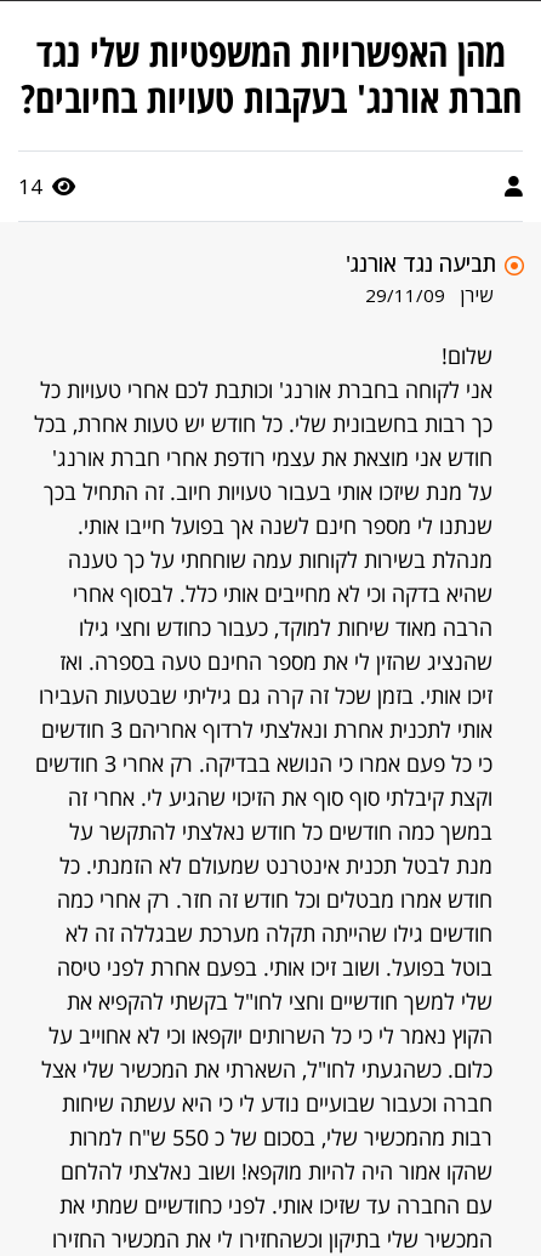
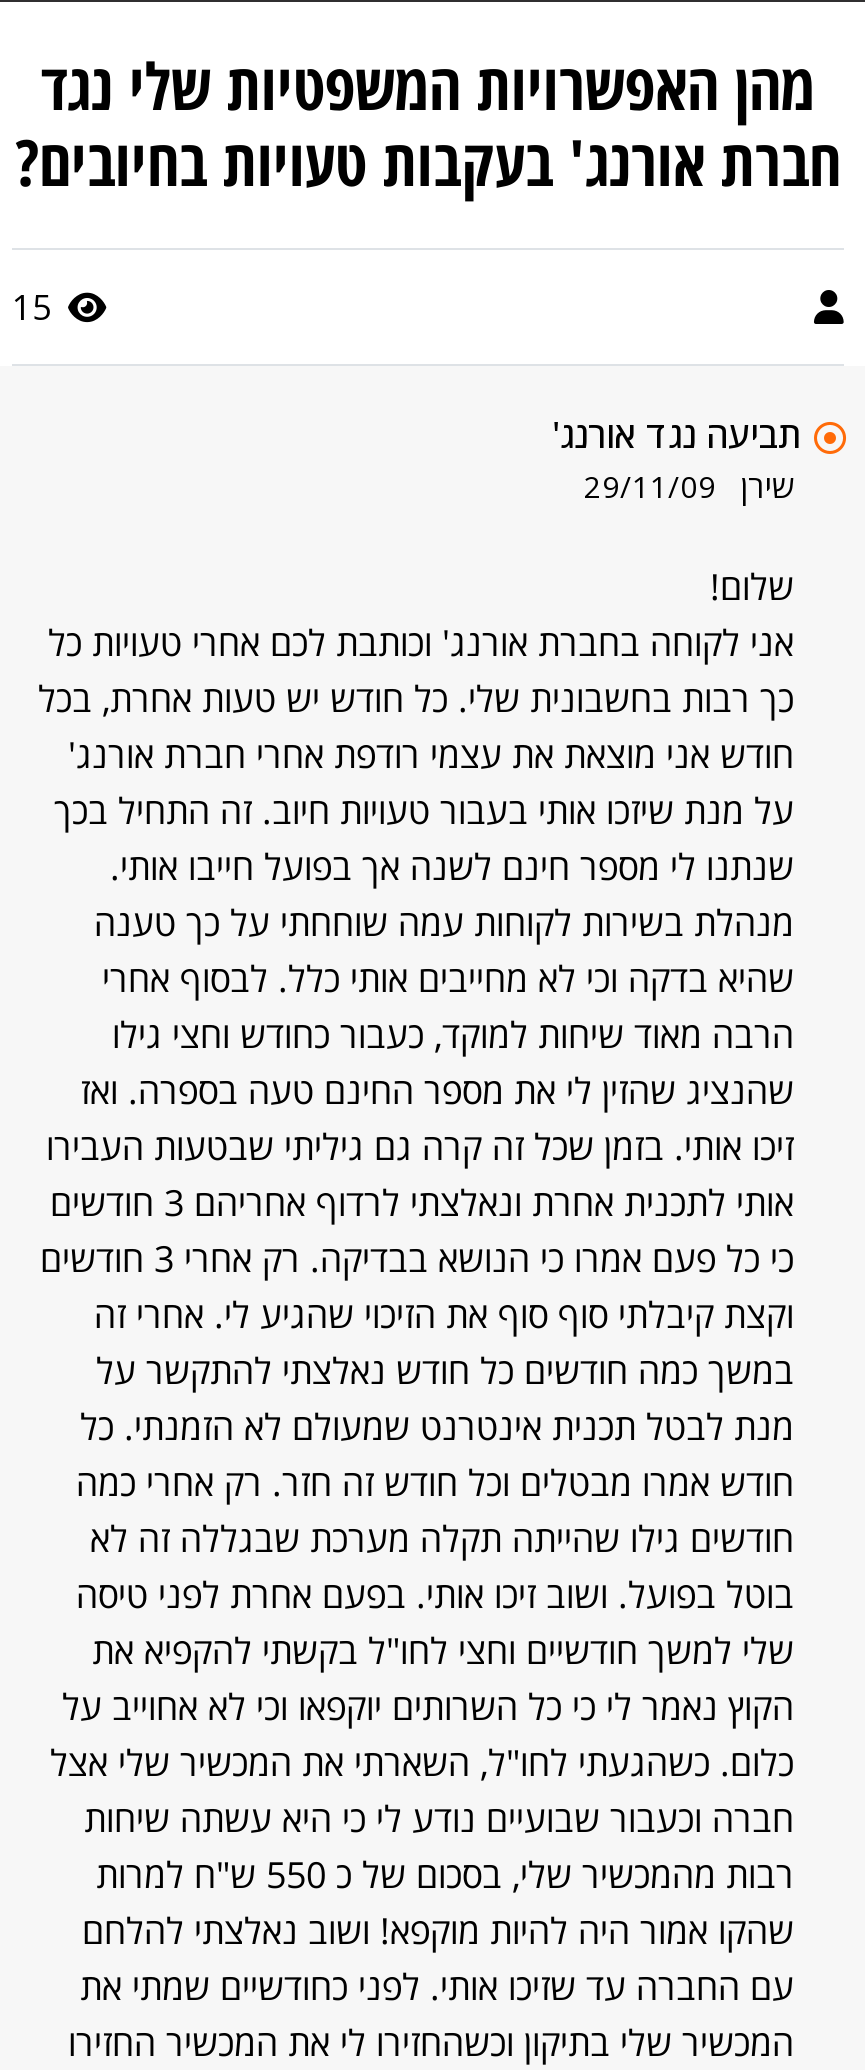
- 14
+ 15
